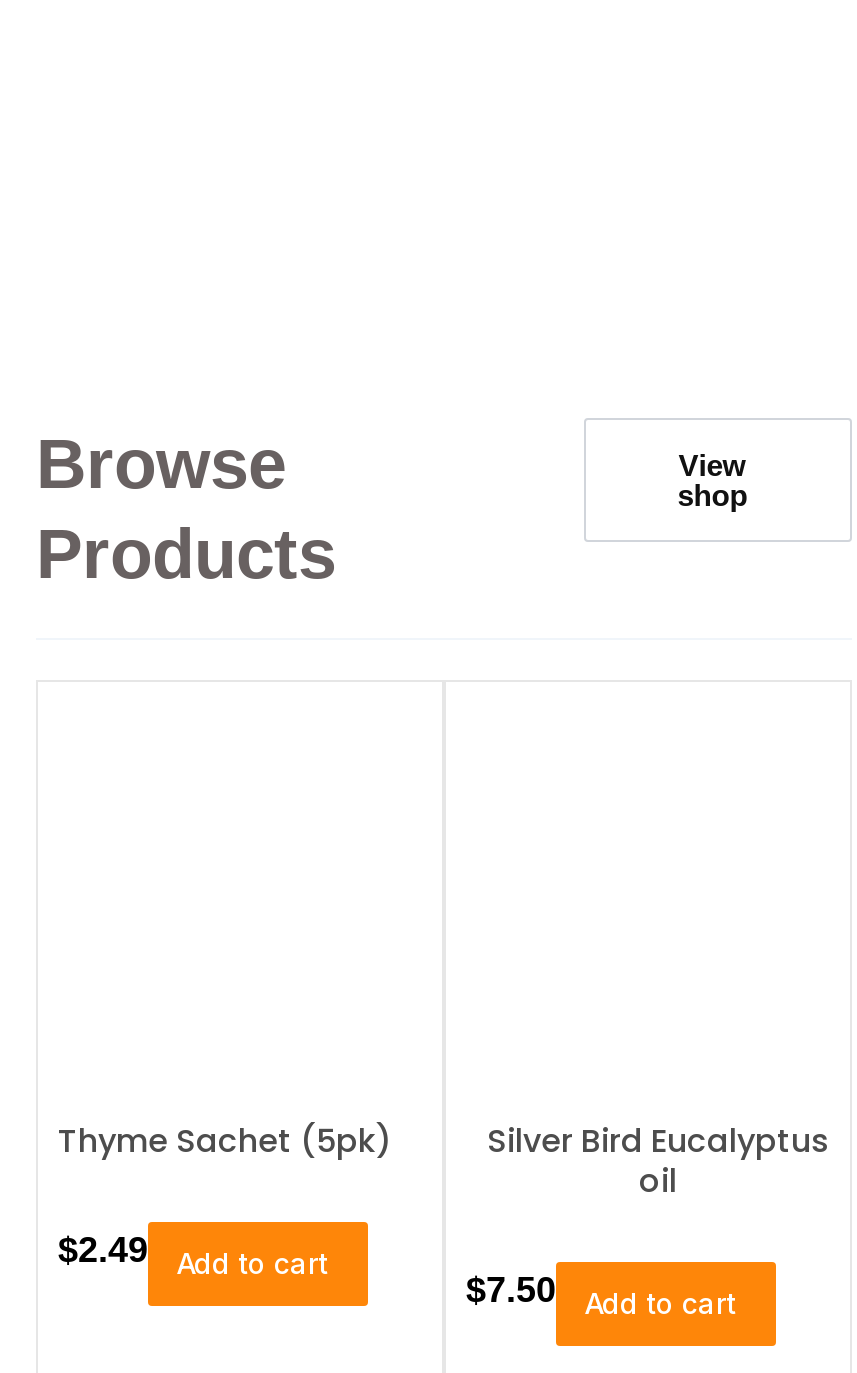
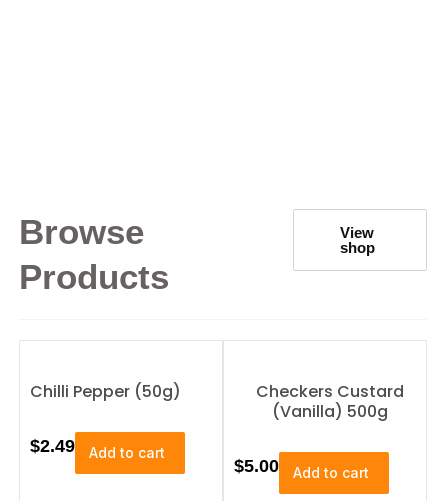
- Thyme Sachet (5pk)
+ Chilli Pepper (50g)

- Silver Bird Eucalyptus
- oil
+ Checkers Custard
+ (Vanilla) 500g

- $7.50 Add to cart
+ $5.00 Add to cart
